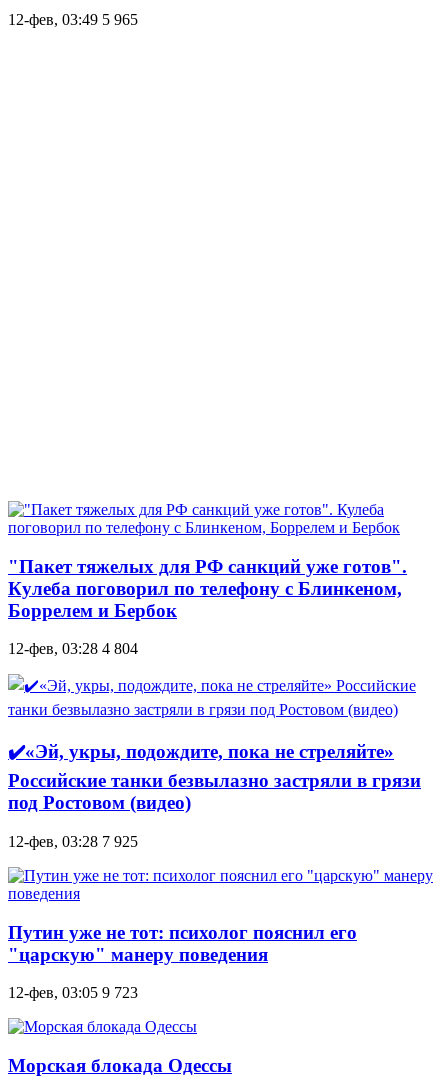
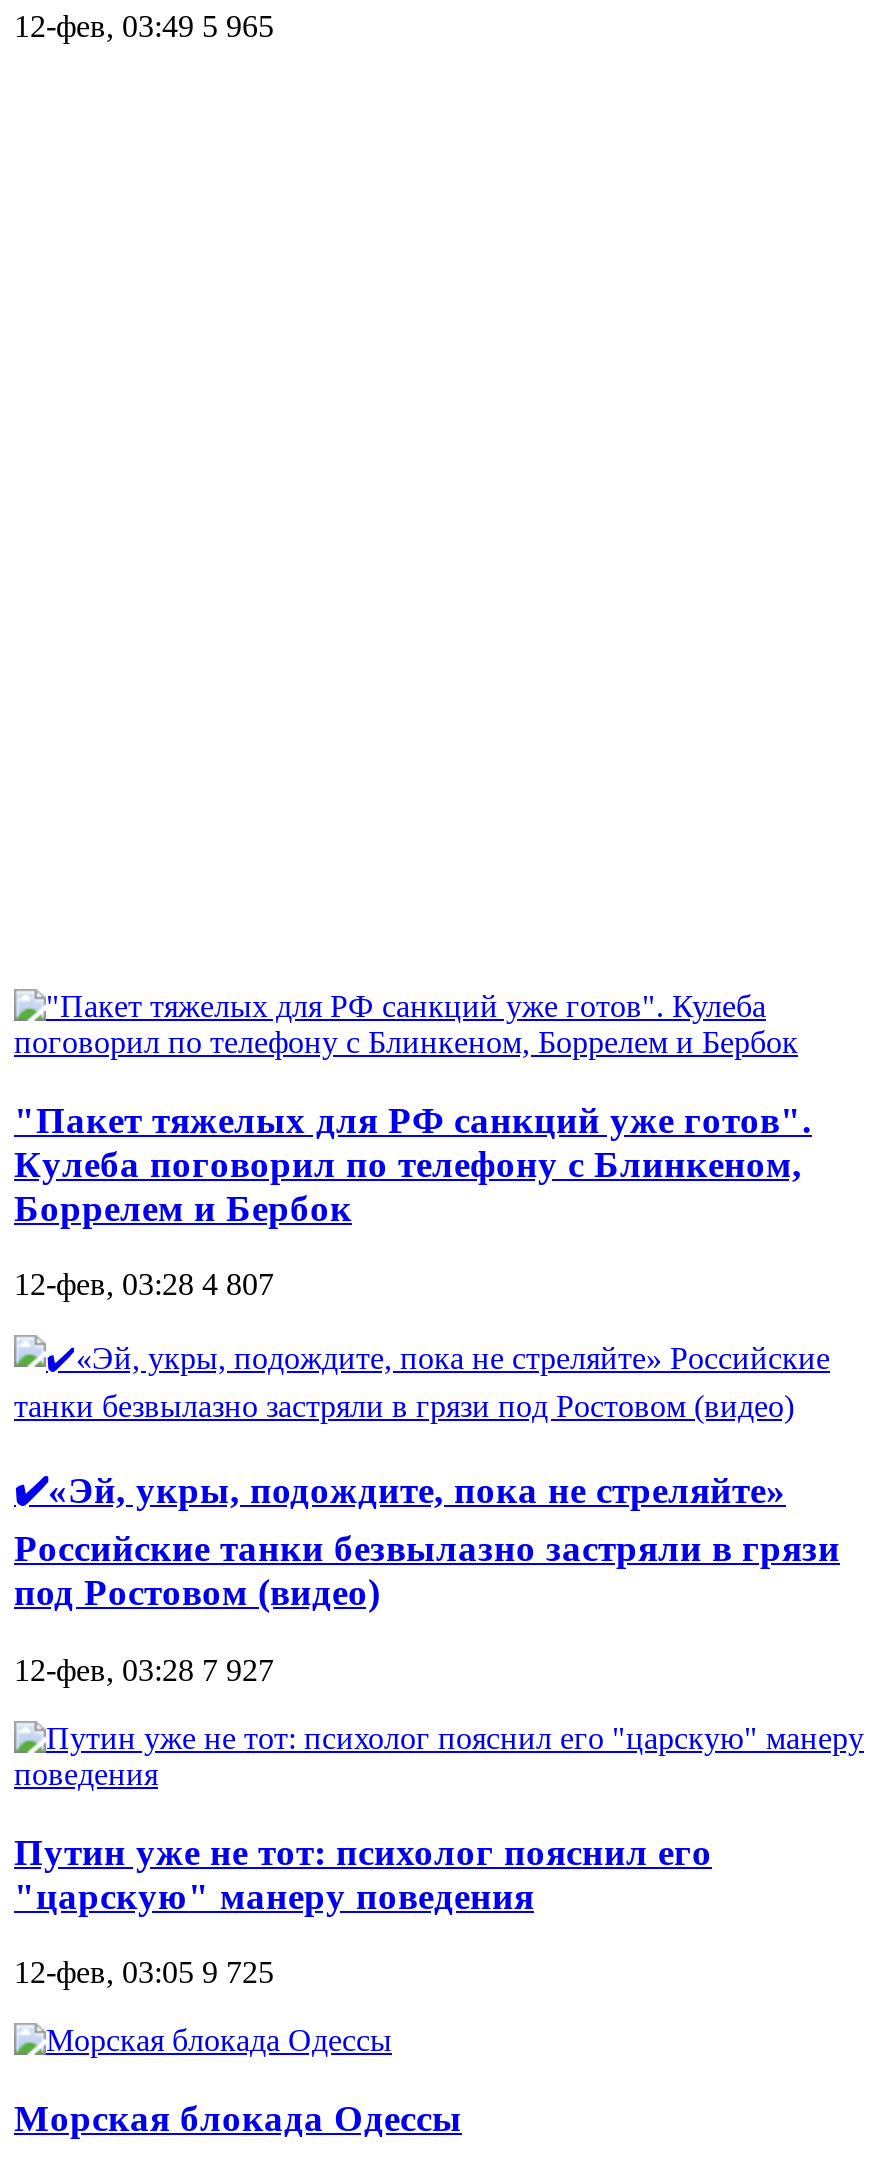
- 12-фев, 03:28 4 804
+ 12-фев, 03:28 4 807

- 12-фев, 03:28 7 925
+ 12-фев, 03:28 7 927

- 12-фев, 03:05 9 723
+ 12-фев, 03:05 9 725
